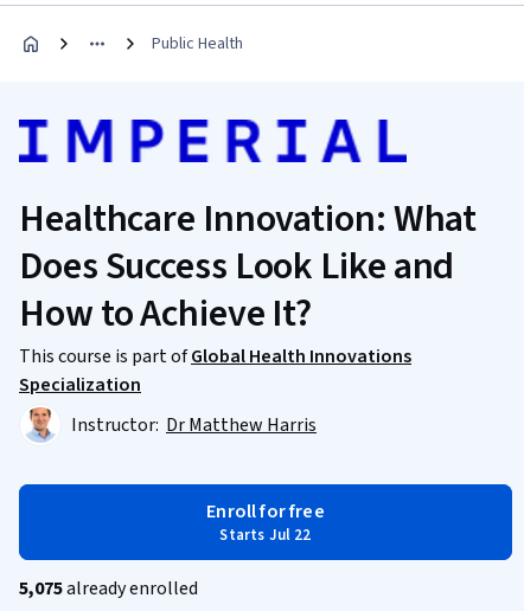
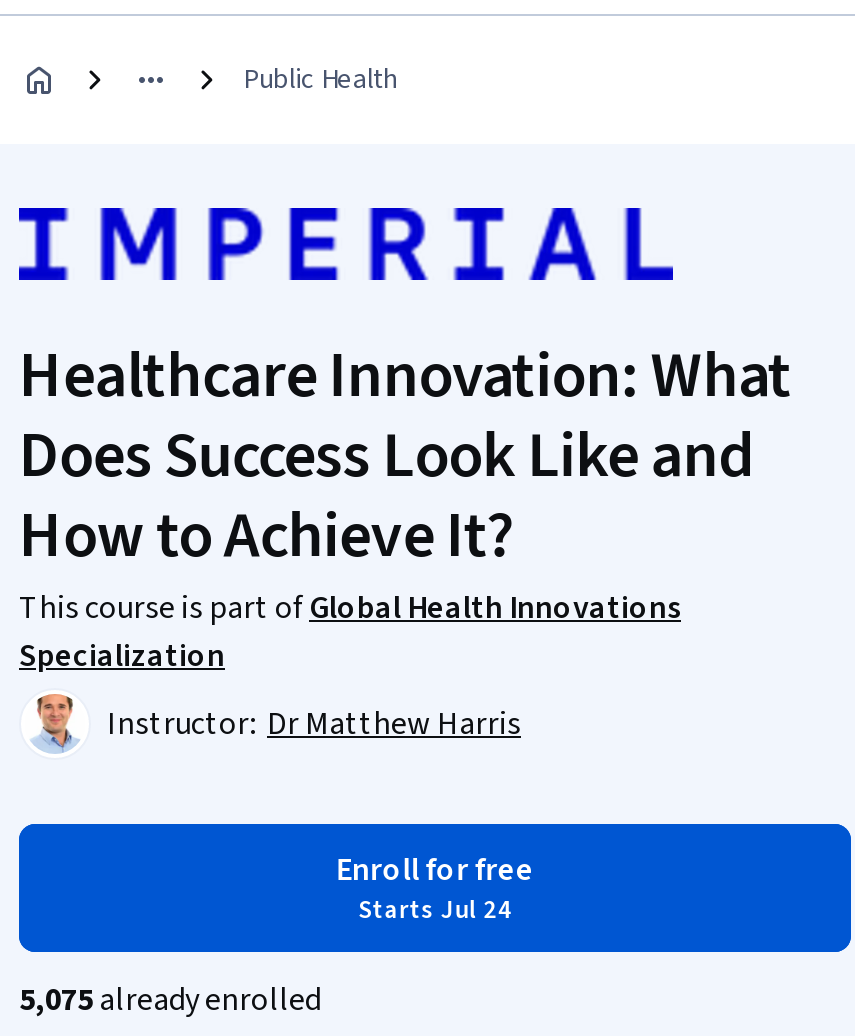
- Starts Jul 22
+ Starts Jul 24
